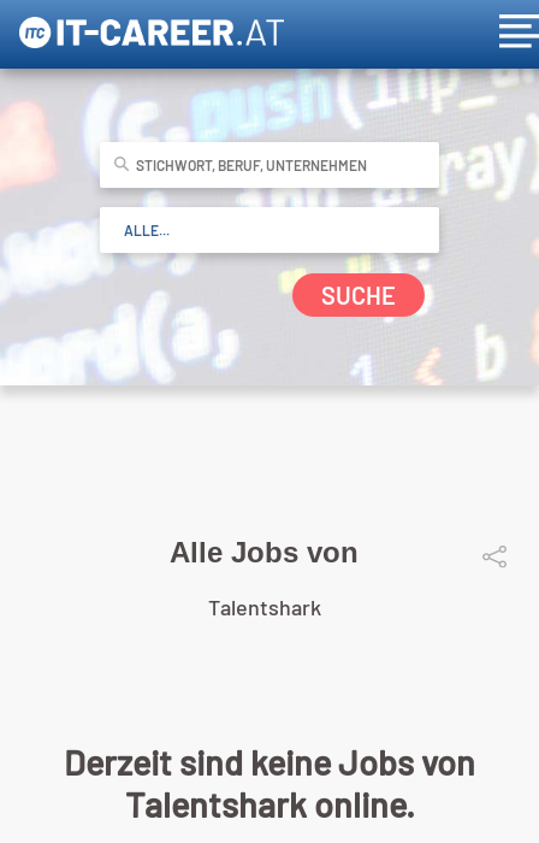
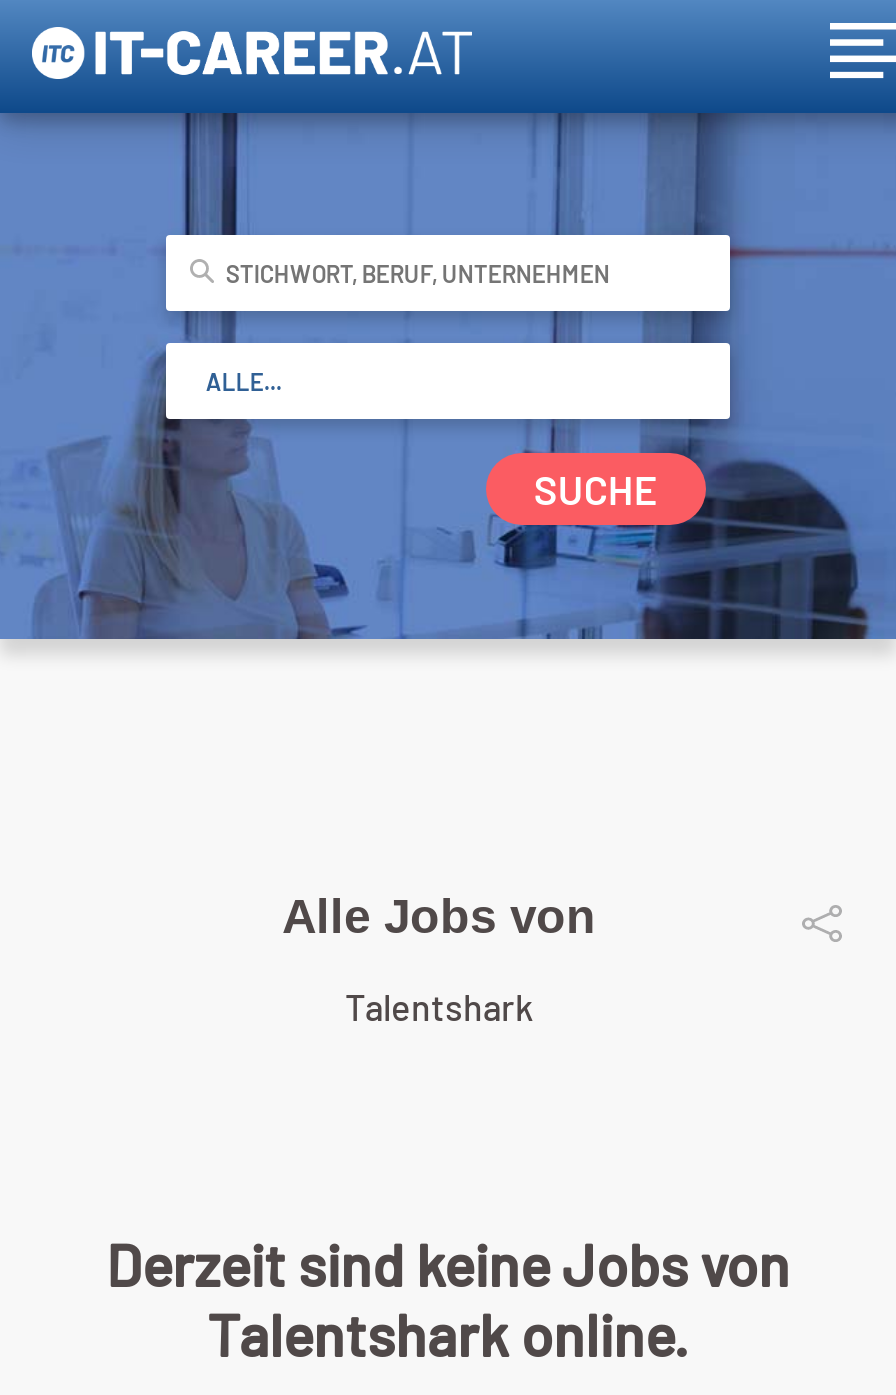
- [image]
+ [image]
